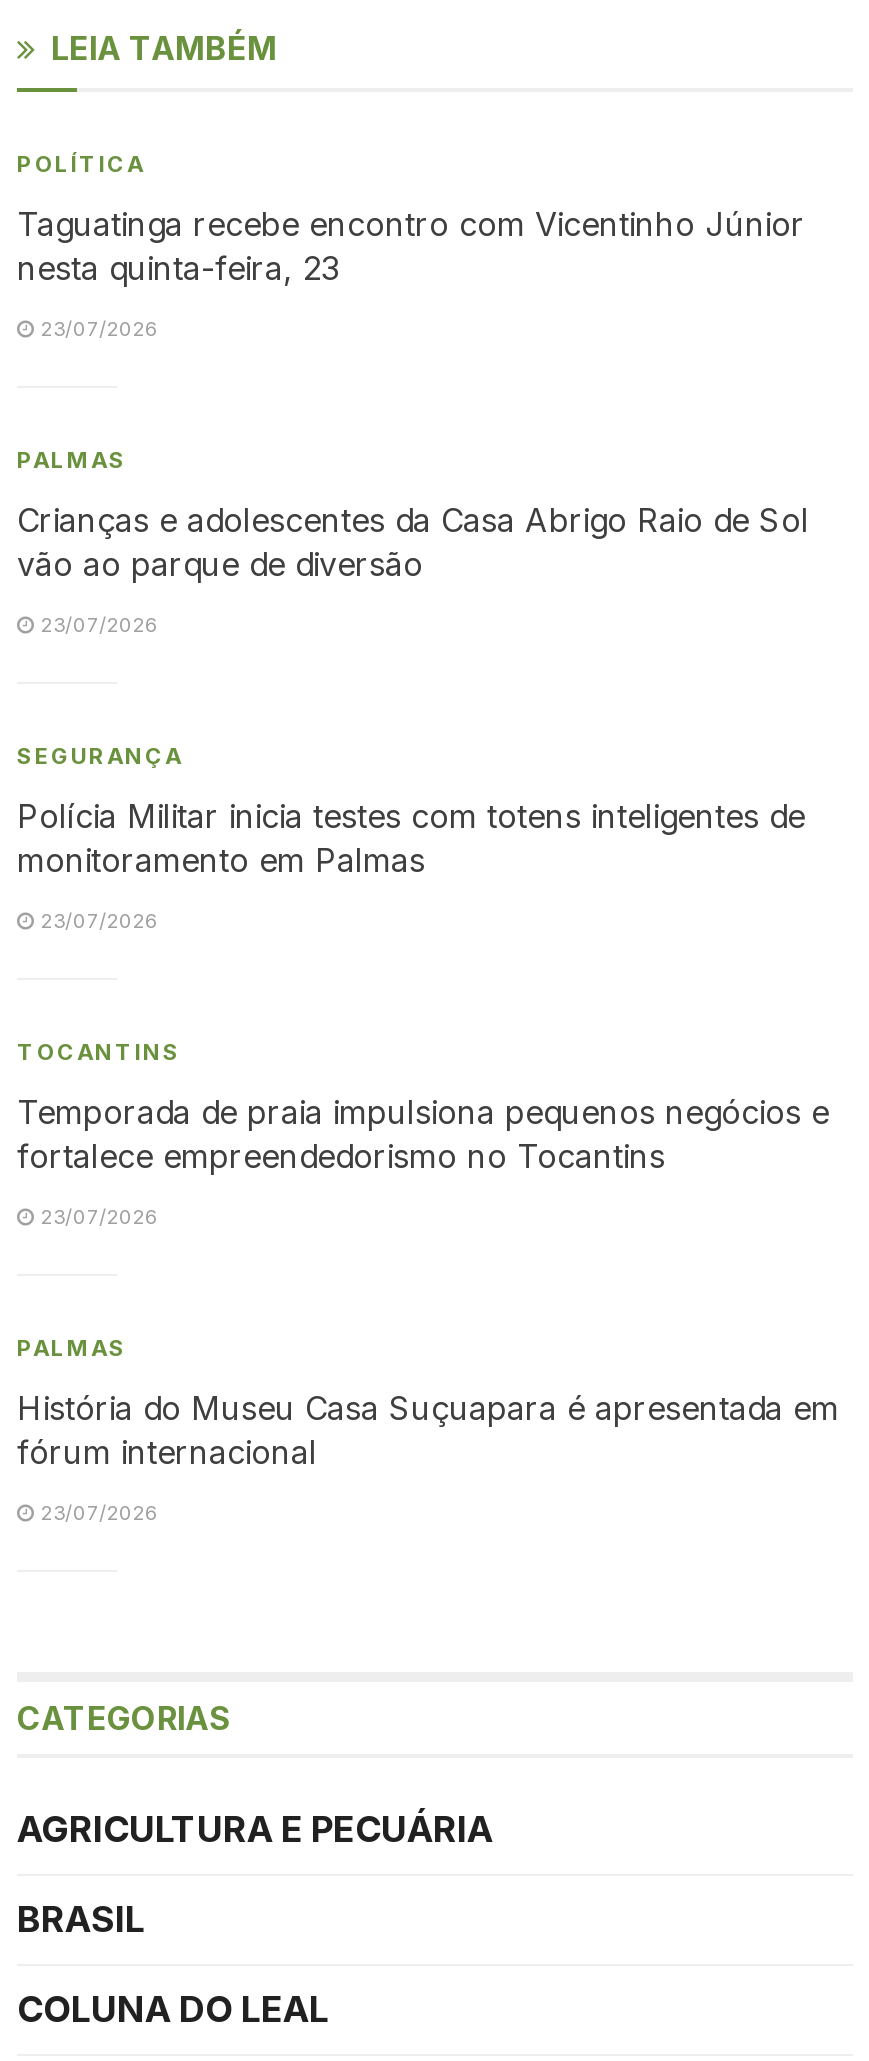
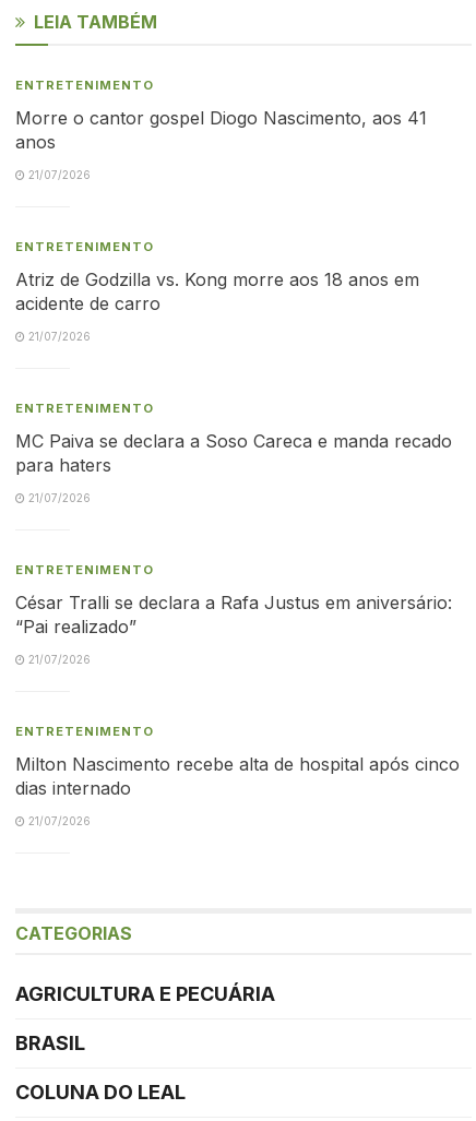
- POLÍTICA
+ ENTRETENIMENTO

- Taguatinga recebe encontro com Vicentinho Júnior
- nesta quinta-feira, 23
+ Morre o cantor gospel Diogo Nascimento, aos 41
+ anos

- 23/07/2026
+ 21/07/2026

- PALMAS
+ ENTRETENIMENTO

- Crianças e adolescentes da Casa Abrigo Raio de Sol
- vão ao parque de diversão
+ Atriz de Godzilla vs. Kong morre aos 18 anos em
+ acidente de carro

- 23/07/2026
+ 21/07/2026

- SEGURANÇA
+ ENTRETENIMENTO

- Polícia Militar inicia testes com totens inteligentes de
- monitoramento em Palmas
+ MC Paiva se declara a Soso Careca e manda recado
+ para haters

- 23/07/2026
+ 21/07/2026

- TOCANTINS
+ ENTRETENIMENTO

- Temporada de praia impulsiona pequenos negócios e
- fortalece empreendedorismo no Tocantins
+ César Tralli se declara a Rafa Justus em aniversário:
+ “Pai realizado”

- 23/07/2026
+ 21/07/2026

- PALMAS
+ ENTRETENIMENTO

- História do Museu Casa Suçuapara é apresentada em
- fórum internacional
+ Milton Nascimento recebe alta de hospital após cinco
+ dias internado

- 23/07/2026
+ 21/07/2026
